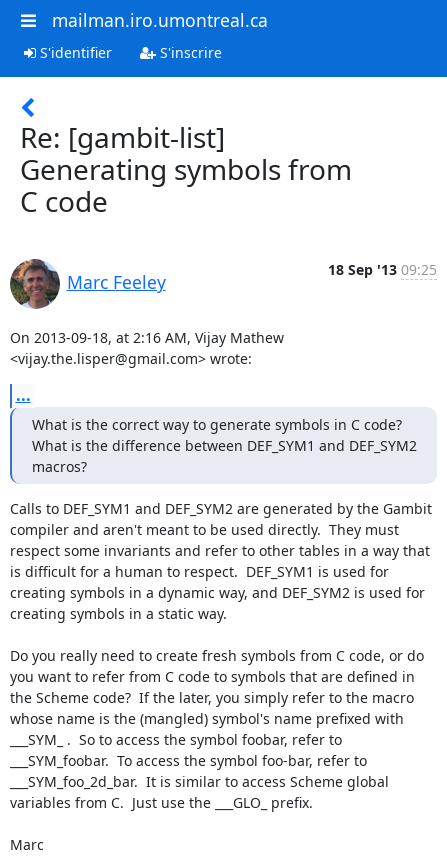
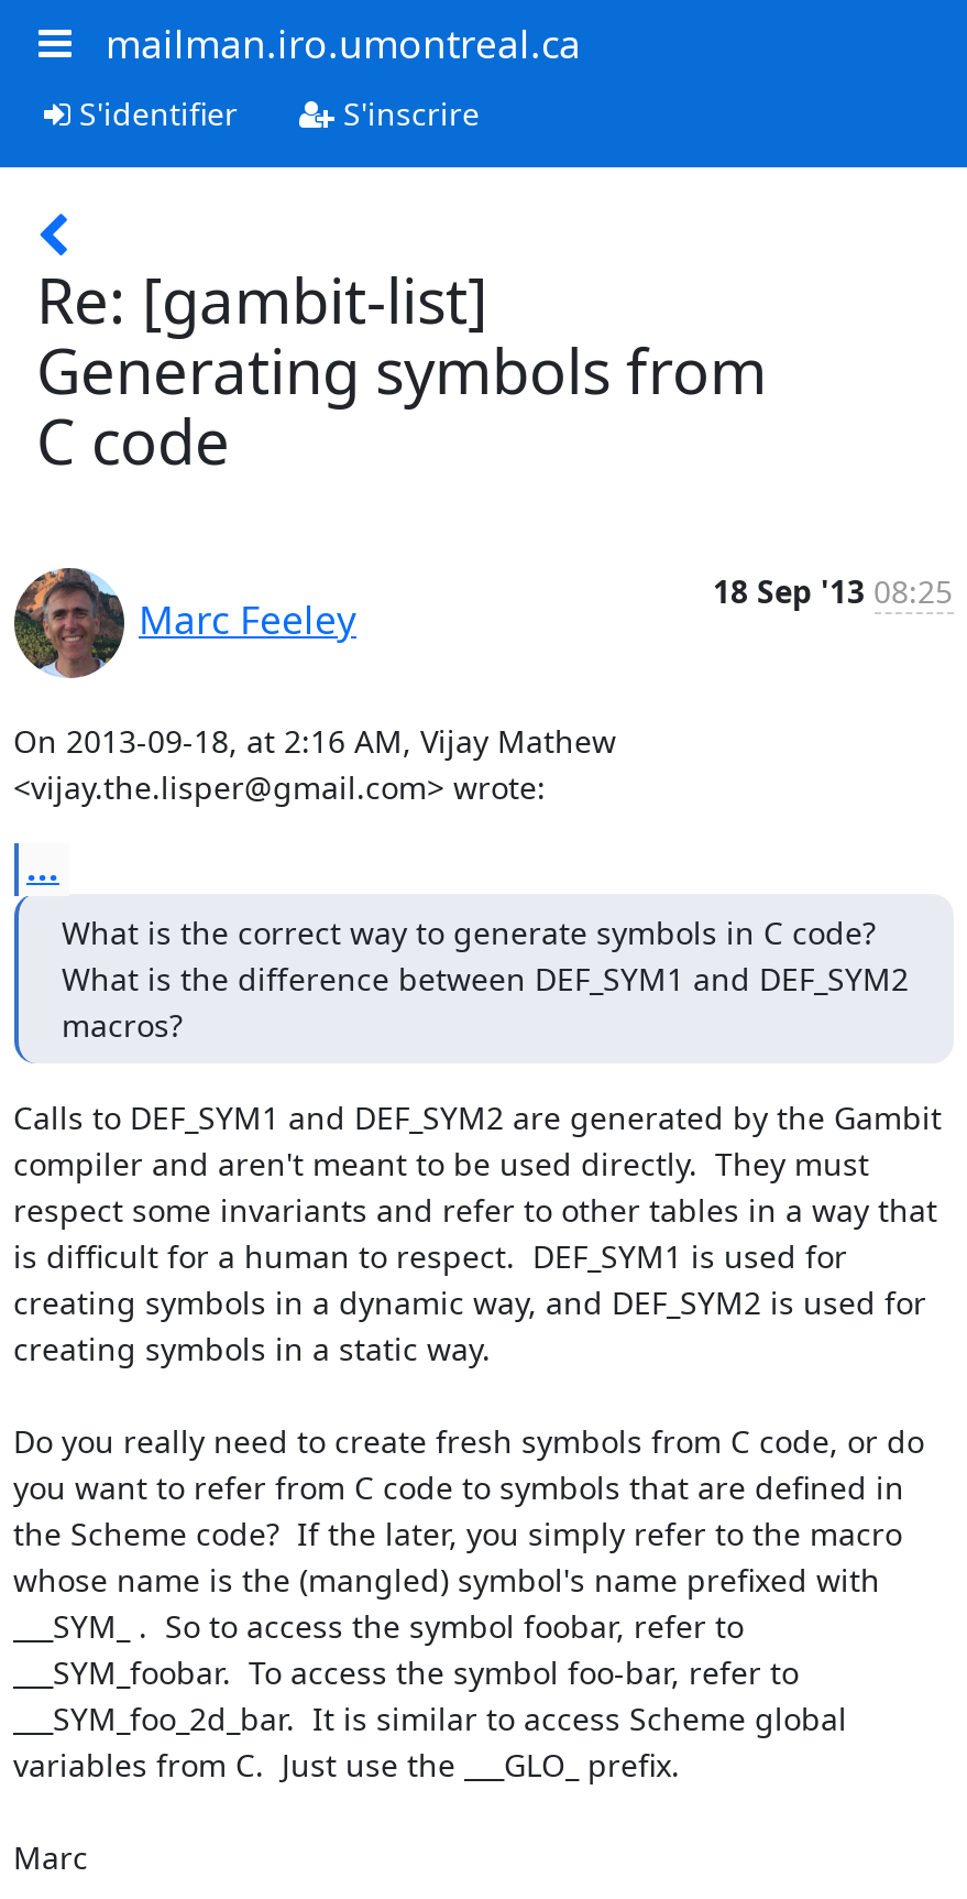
- 18 Sep '13 09:25
+ 18 Sep '13 08:25
